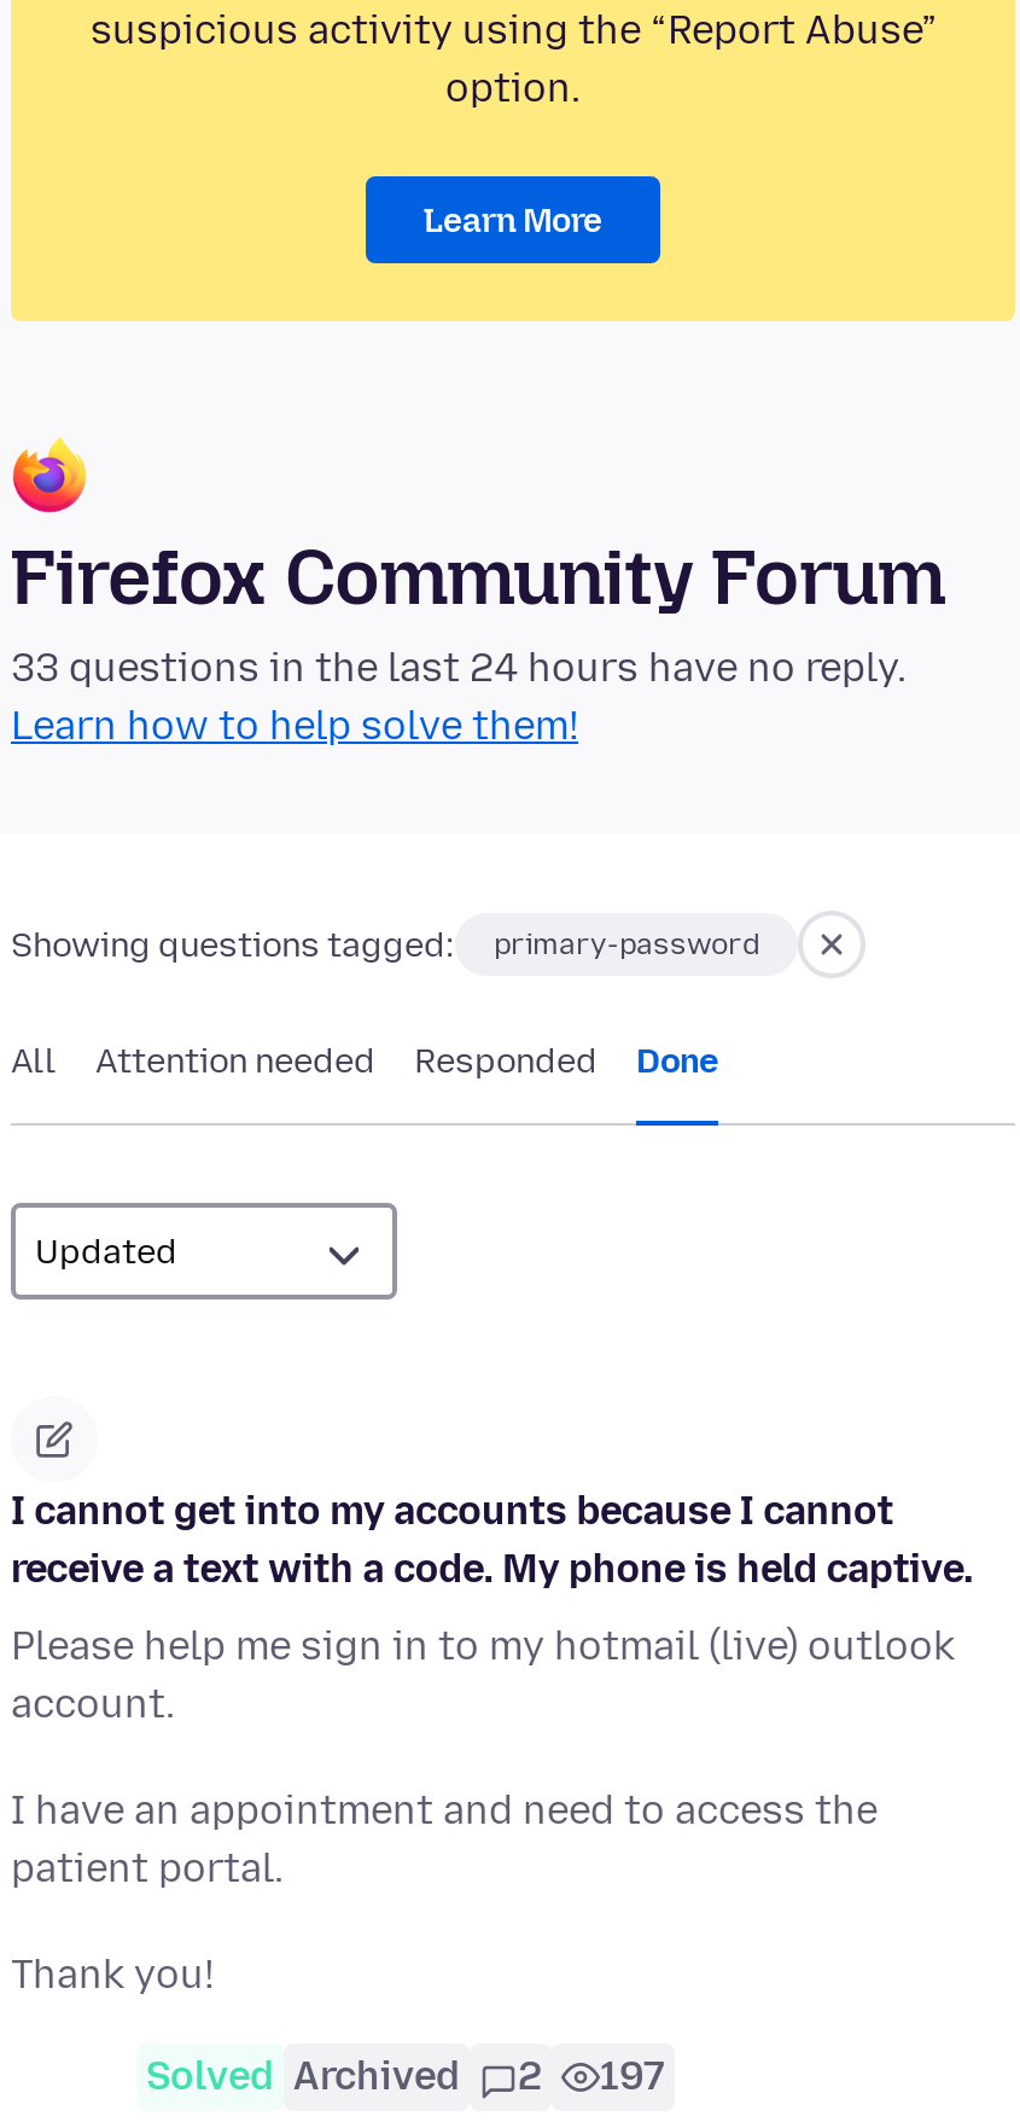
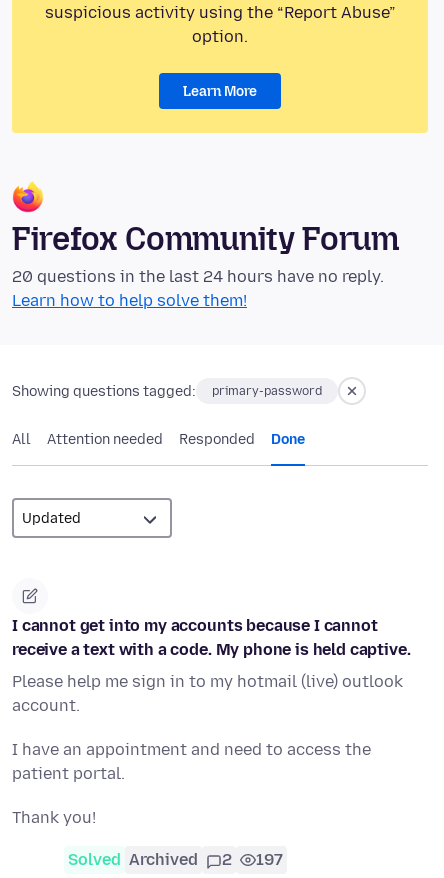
- 33 questions in the last 24 hours have no reply.
+ 20 questions in the last 24 hours have no reply.
